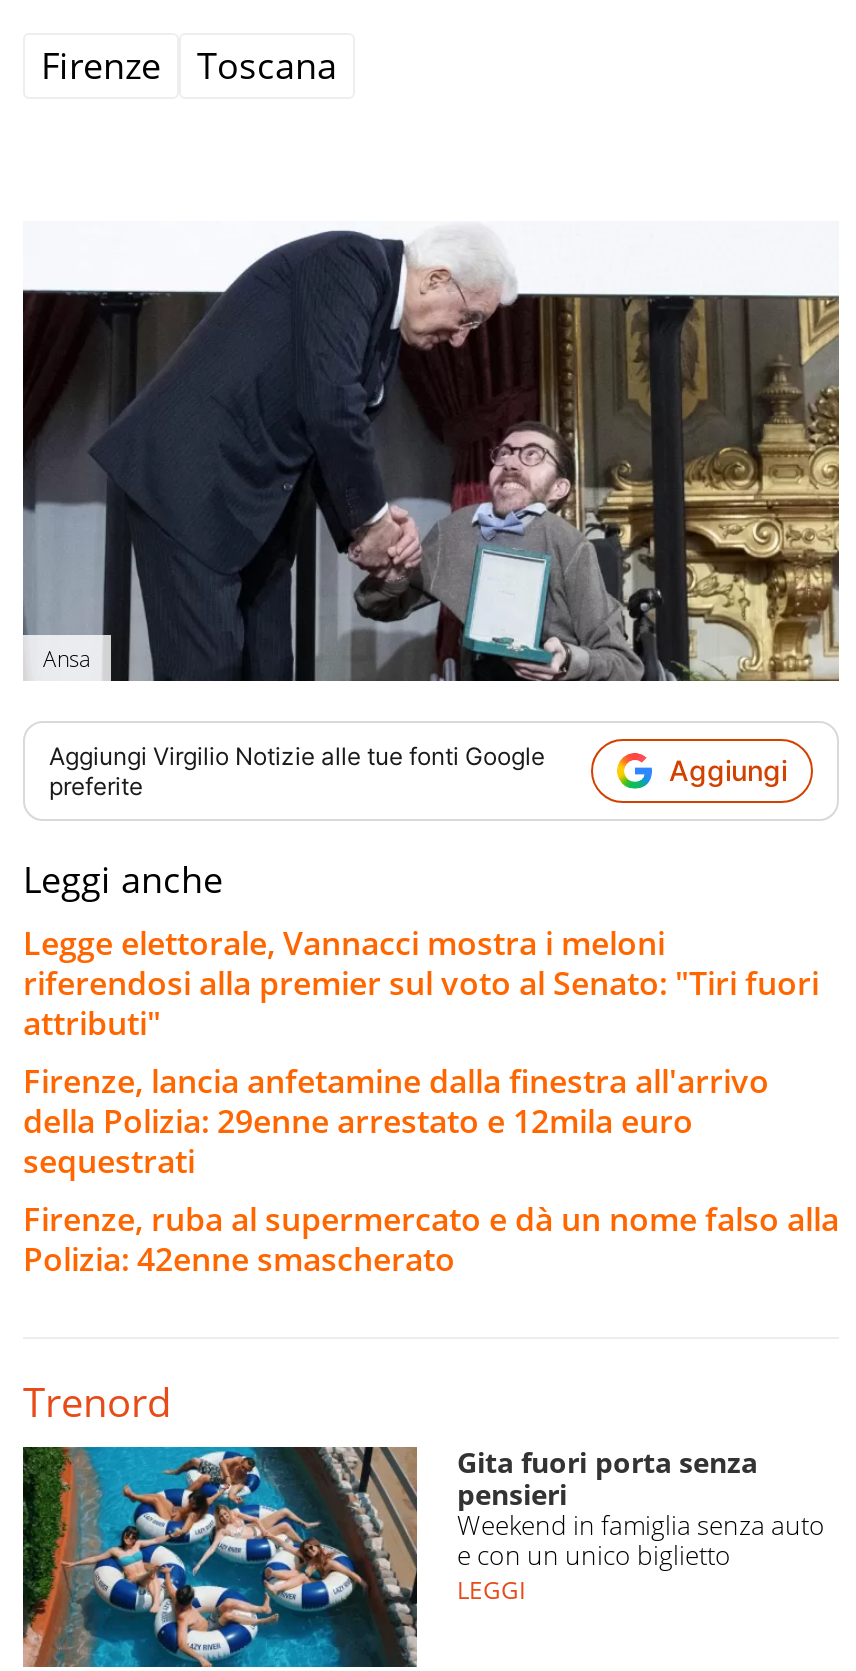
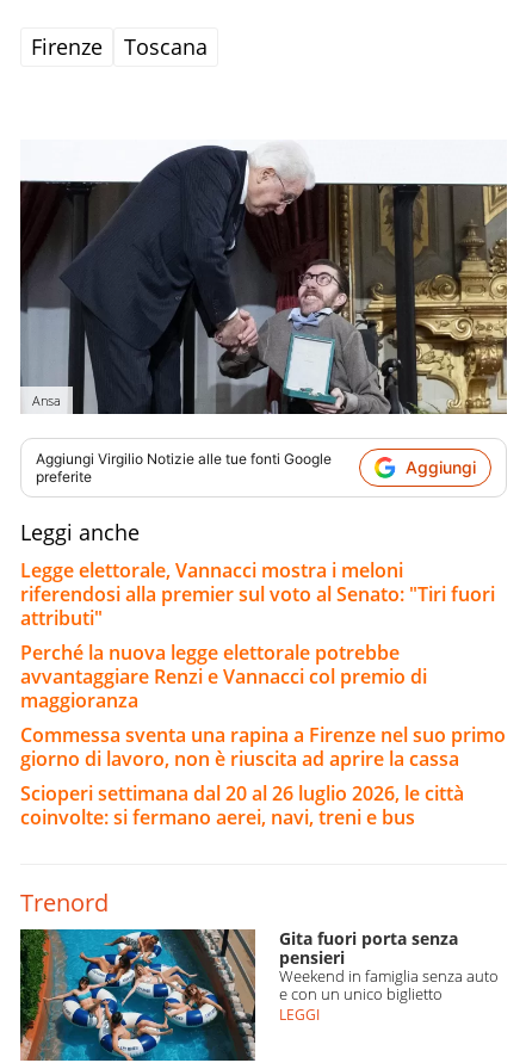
- Firenze, lancia anfetamine dalla finestra all'arrivo
- della Polizia: 29enne arrestato e 12mila euro
- sequestrati
- Firenze, ruba al supermercato e dà un nome falso alla
- Polizia: 42enne smascherato
+ Perché la nuova legge elettorale potrebbe
+ avvantaggiare Renzi e Vannacci col premio di
+ maggioranza
+ Commessa sventa una rapina a Firenze nel suo primo
+ giorno di lavoro, non è riuscita ad aprire la cassa
+ Scioperi settimana dal 20 al 26 luglio 2026, le città
+ coinvolte: si fermano aerei, navi, treni e bus
